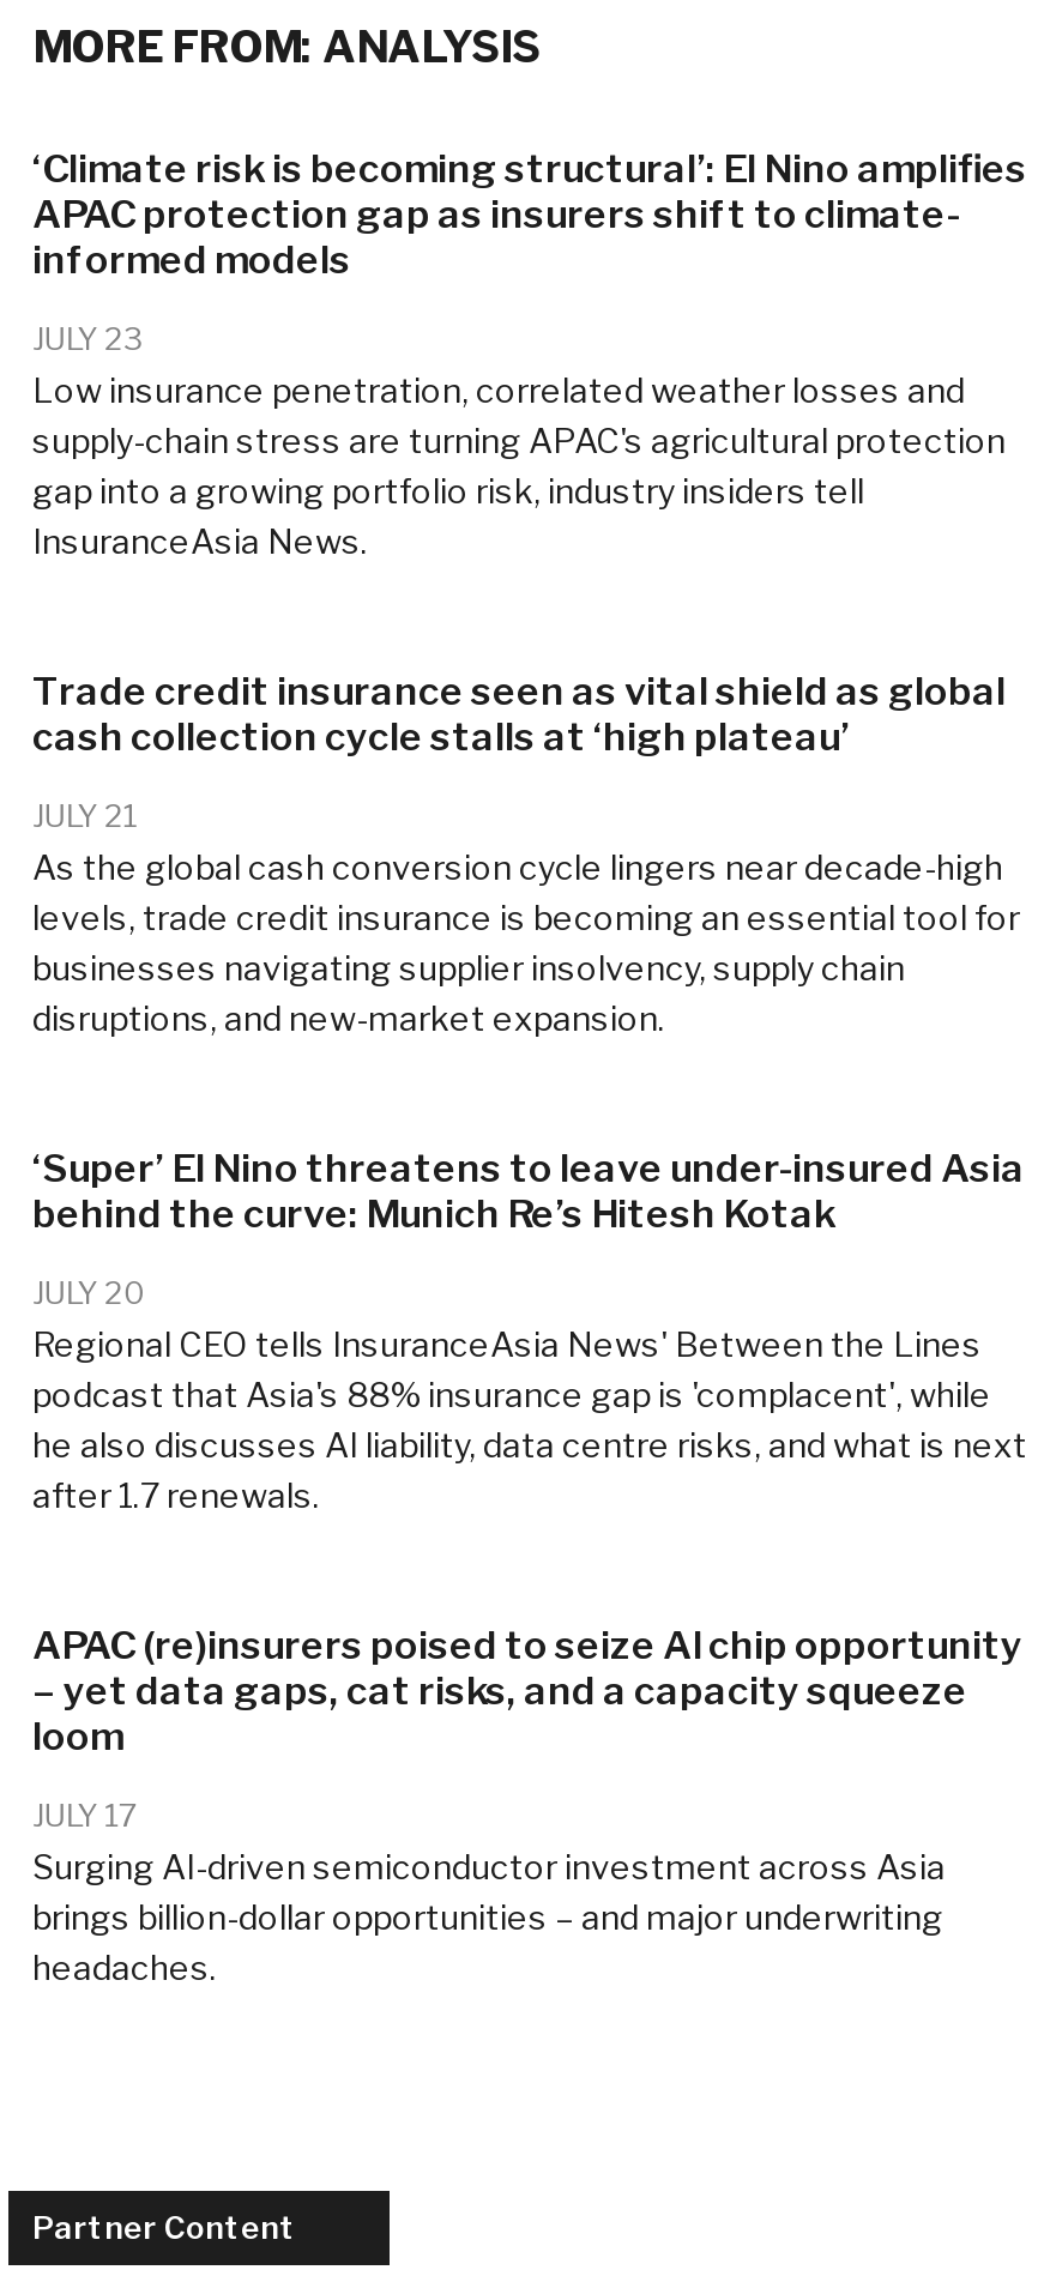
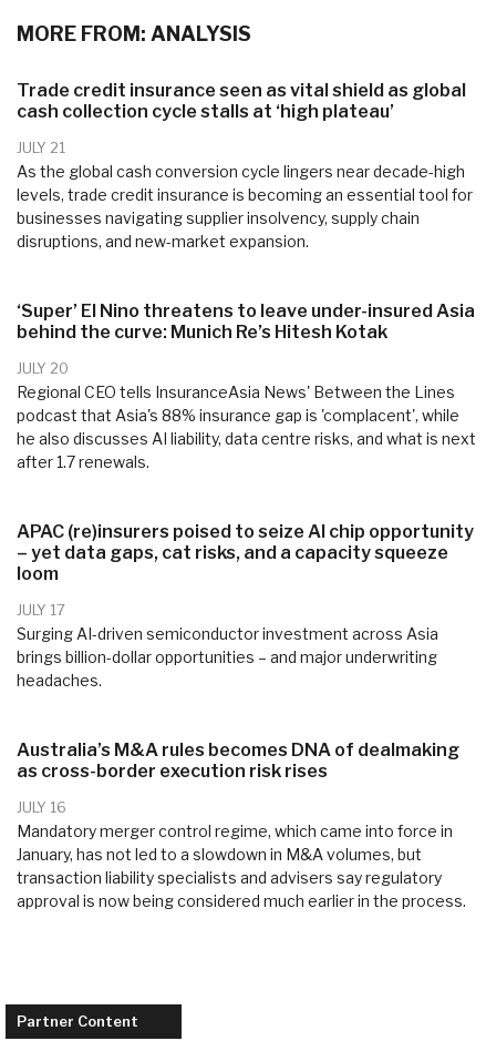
- ‘Climate risk is becoming structural’: El Nino amplifies
- APAC protection gap as insurers shift to climate-
- informed models
- JULY 23
- Low insurance penetration, correlated weather losses and
- supply-chain stress are turning APAC's agricultural protection
- gap into a growing portfolio risk, industry insiders tell
- InsuranceAsia News.

moved up: Trade credit insurance seen as vital shield as global | cash collection cycle stalls at ‘high plateau’ | JULY 21 | ... | brings billion-dollar opportunities – and major underwriting | headaches.

+ Australia’s M&A rules becomes DNA of dealmaking
+ as cross-border execution risk rises
+ JULY 16
+ Mandatory merger control regime, which came into force in
+ January, has not led to a slowdown in M&A volumes, but
+ transaction liability specialists and advisers say regulatory
+ approval is now being considered much earlier in the process.
